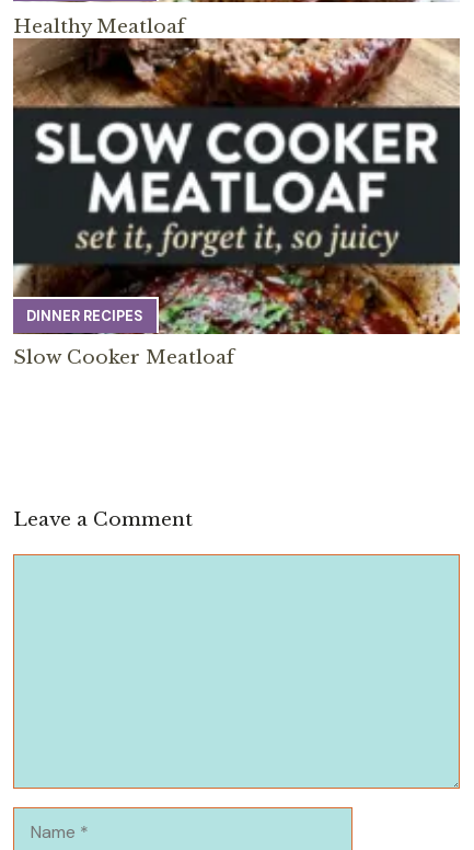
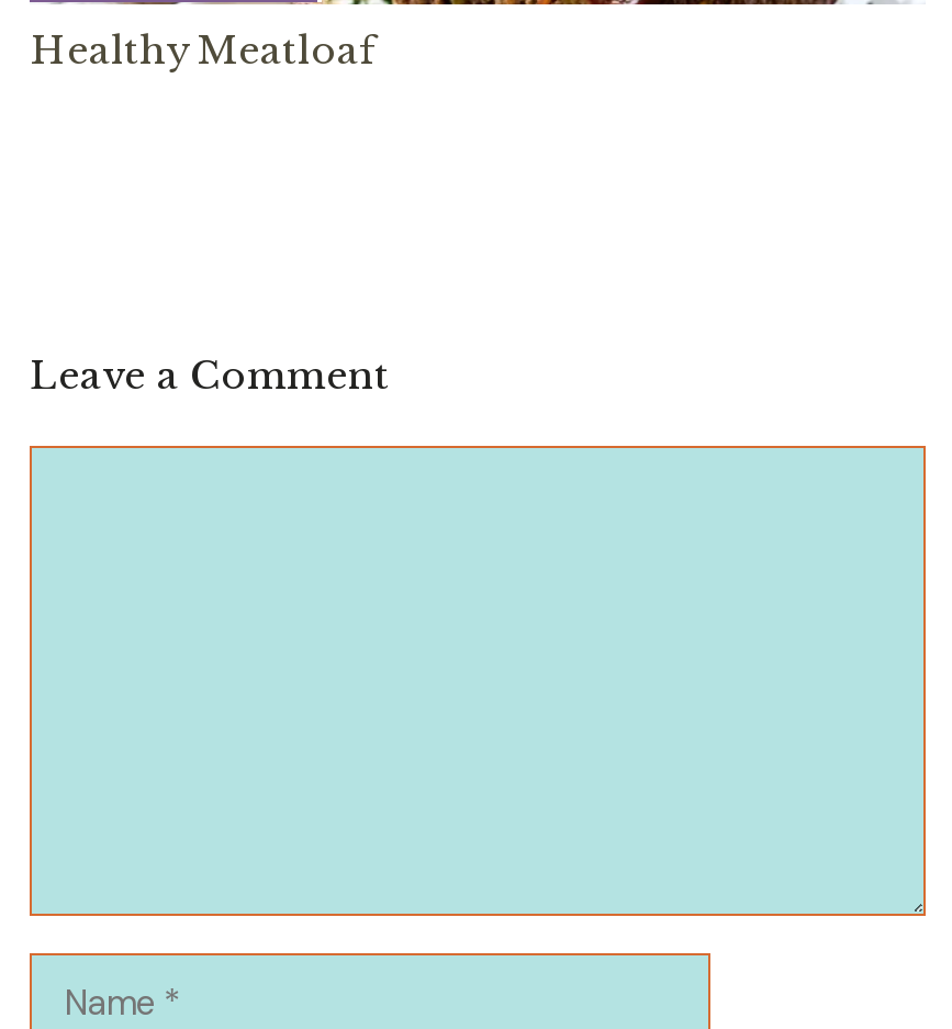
- [image]
- DINNER RECIPES
- Slow Cooker Meatloaf
